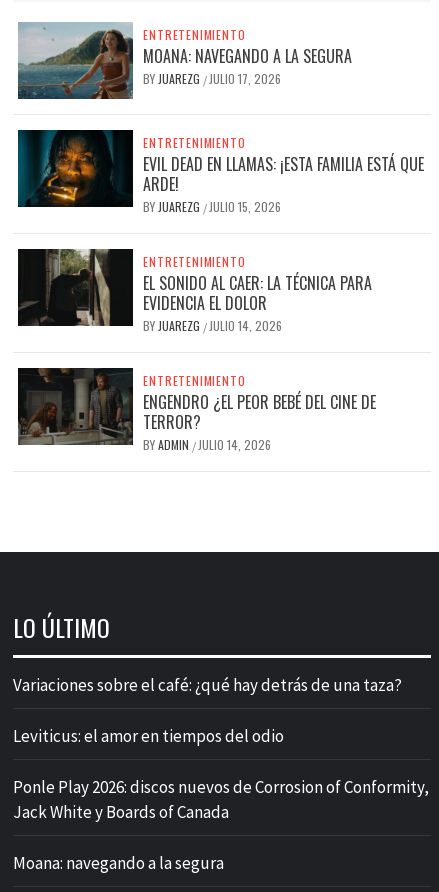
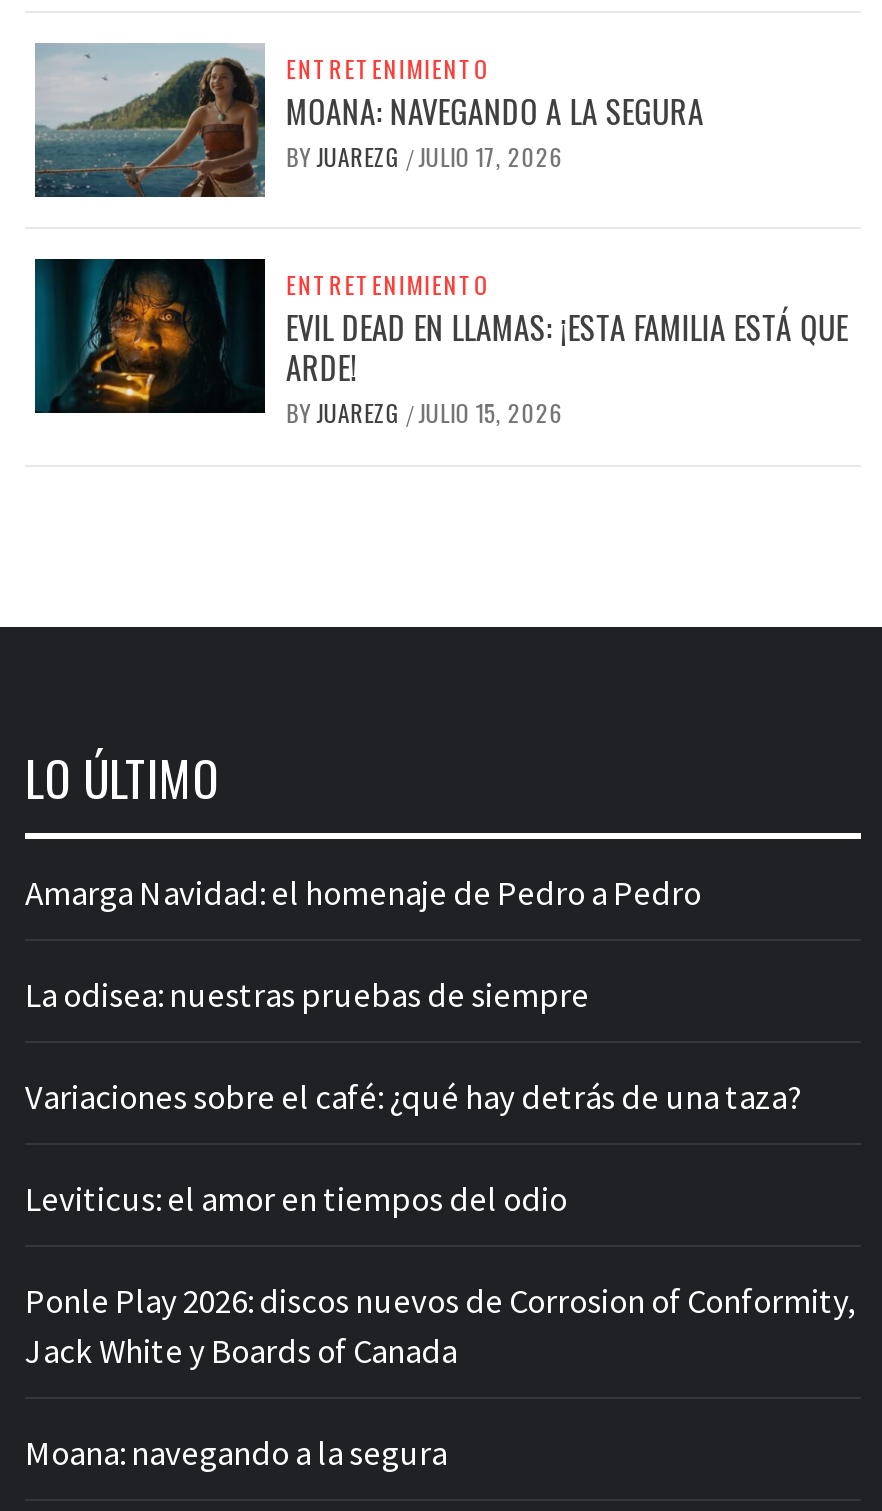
- [image]
- ENTRETENIMIENTO
- EL SONIDO AL CAER: LA TÉCNICA PARA
- EVIDENCIA EL DOLOR
- BY JUAREZG / JULIO 14, 2026
- ENTRETENIMIENTO
- ENGENDRO ¿EL PEOR BEBÉ DEL CINE DE
- TERROR?
- BY ADMIN / JULIO 14, 2026

- [image]

moved up: LO ÚLTIMO

+ Amarga Navidad: el homenaje de Pedro a Pedro
+ La odisea: nuestras pruebas de siempre
